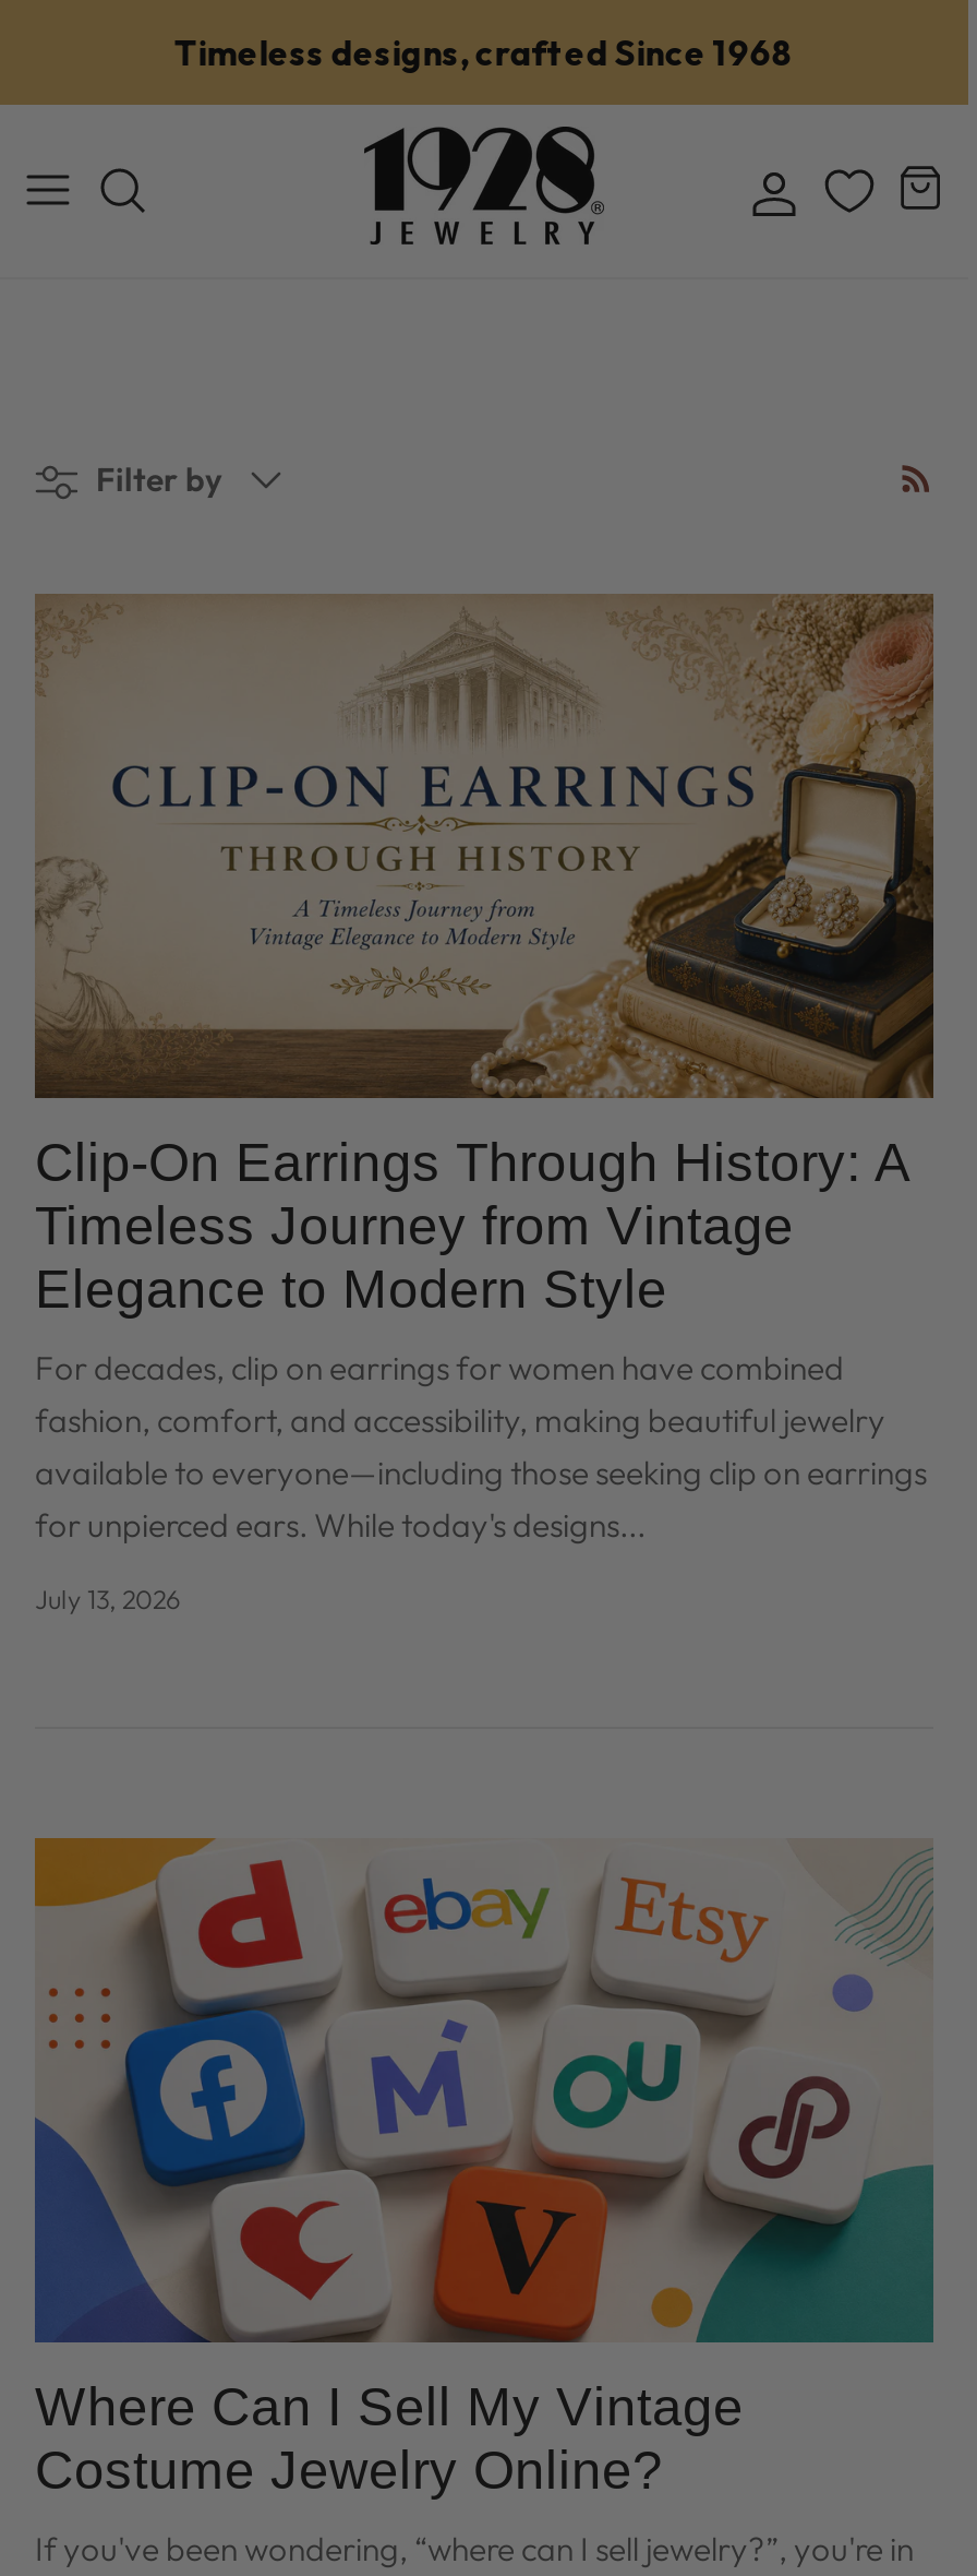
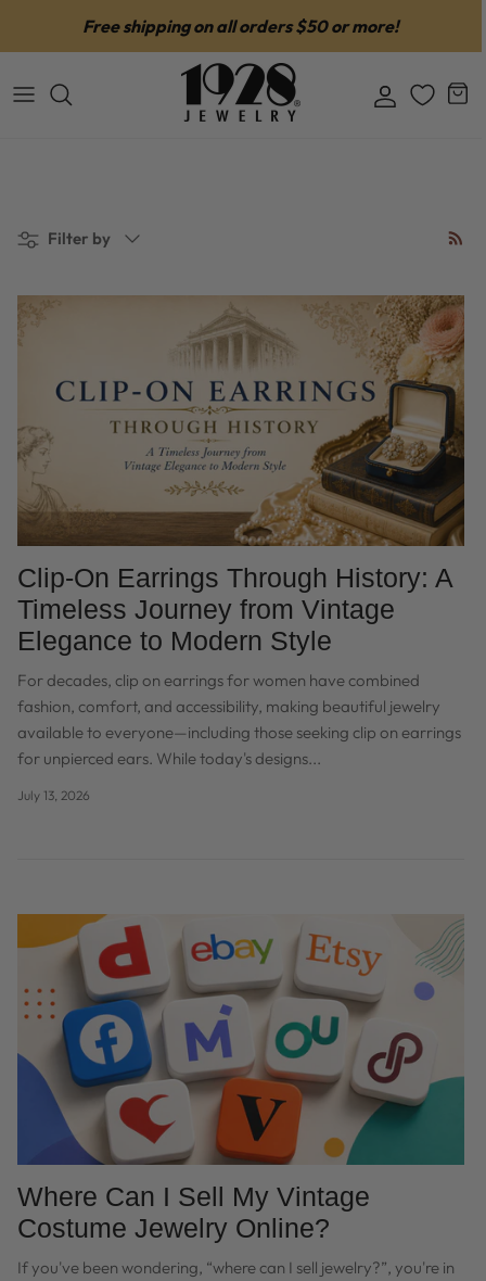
- Timeless designs, crafted Since 1968
+ Free shipping on all orders $50 or more!
